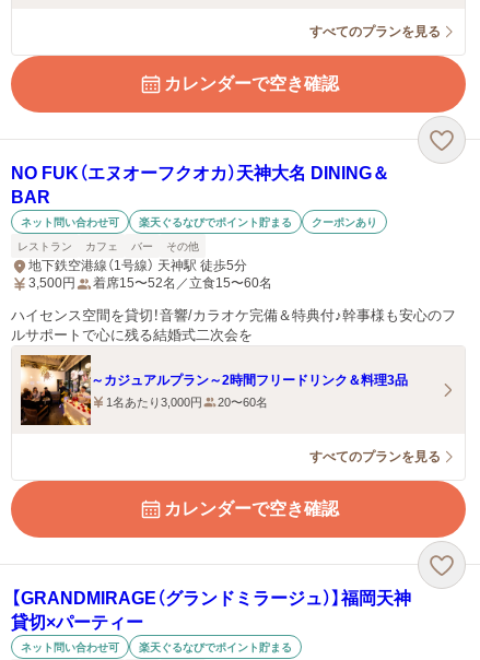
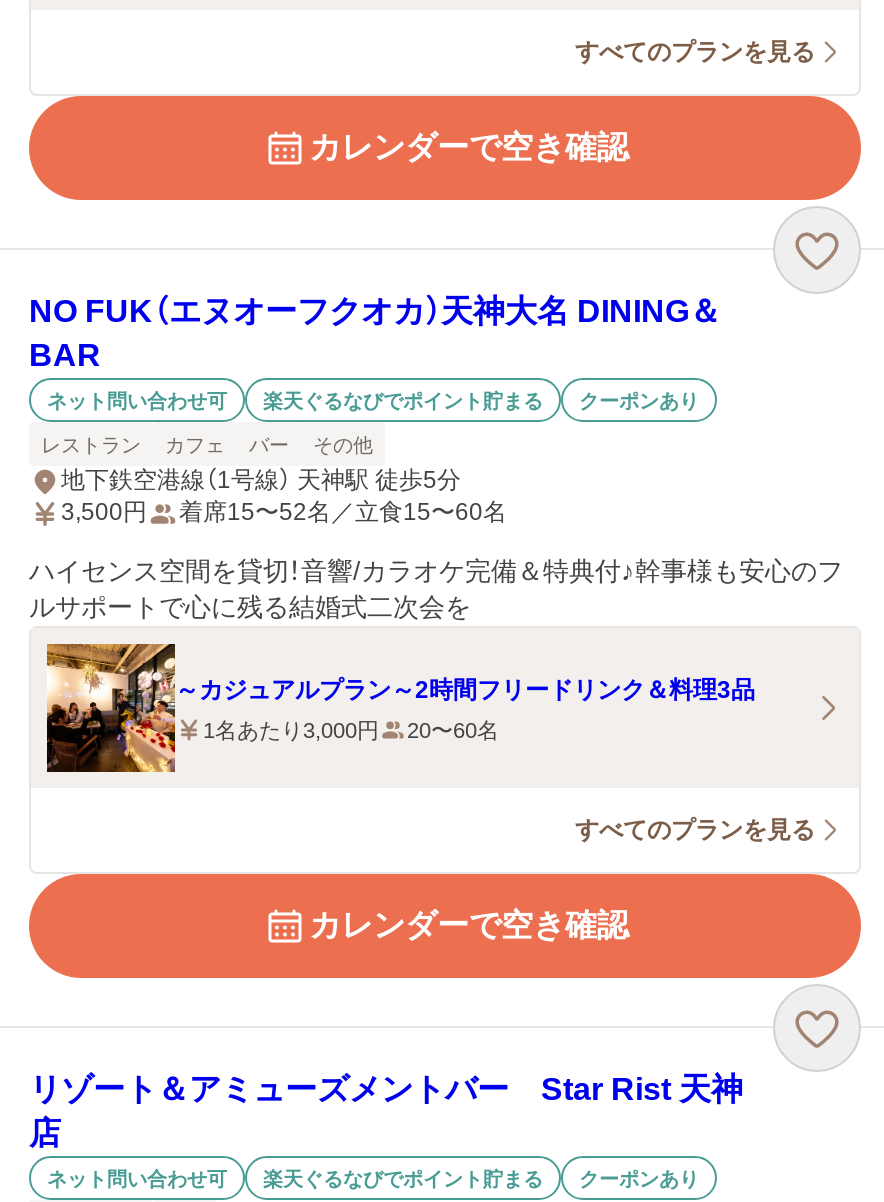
- 【GRANDMIRAGE（グランドミラージュ）】福岡天神
- 貸切×パーティー
+ リゾート＆アミューズメントバー Star Rist 天神
+ 店

+ クーポンあり
